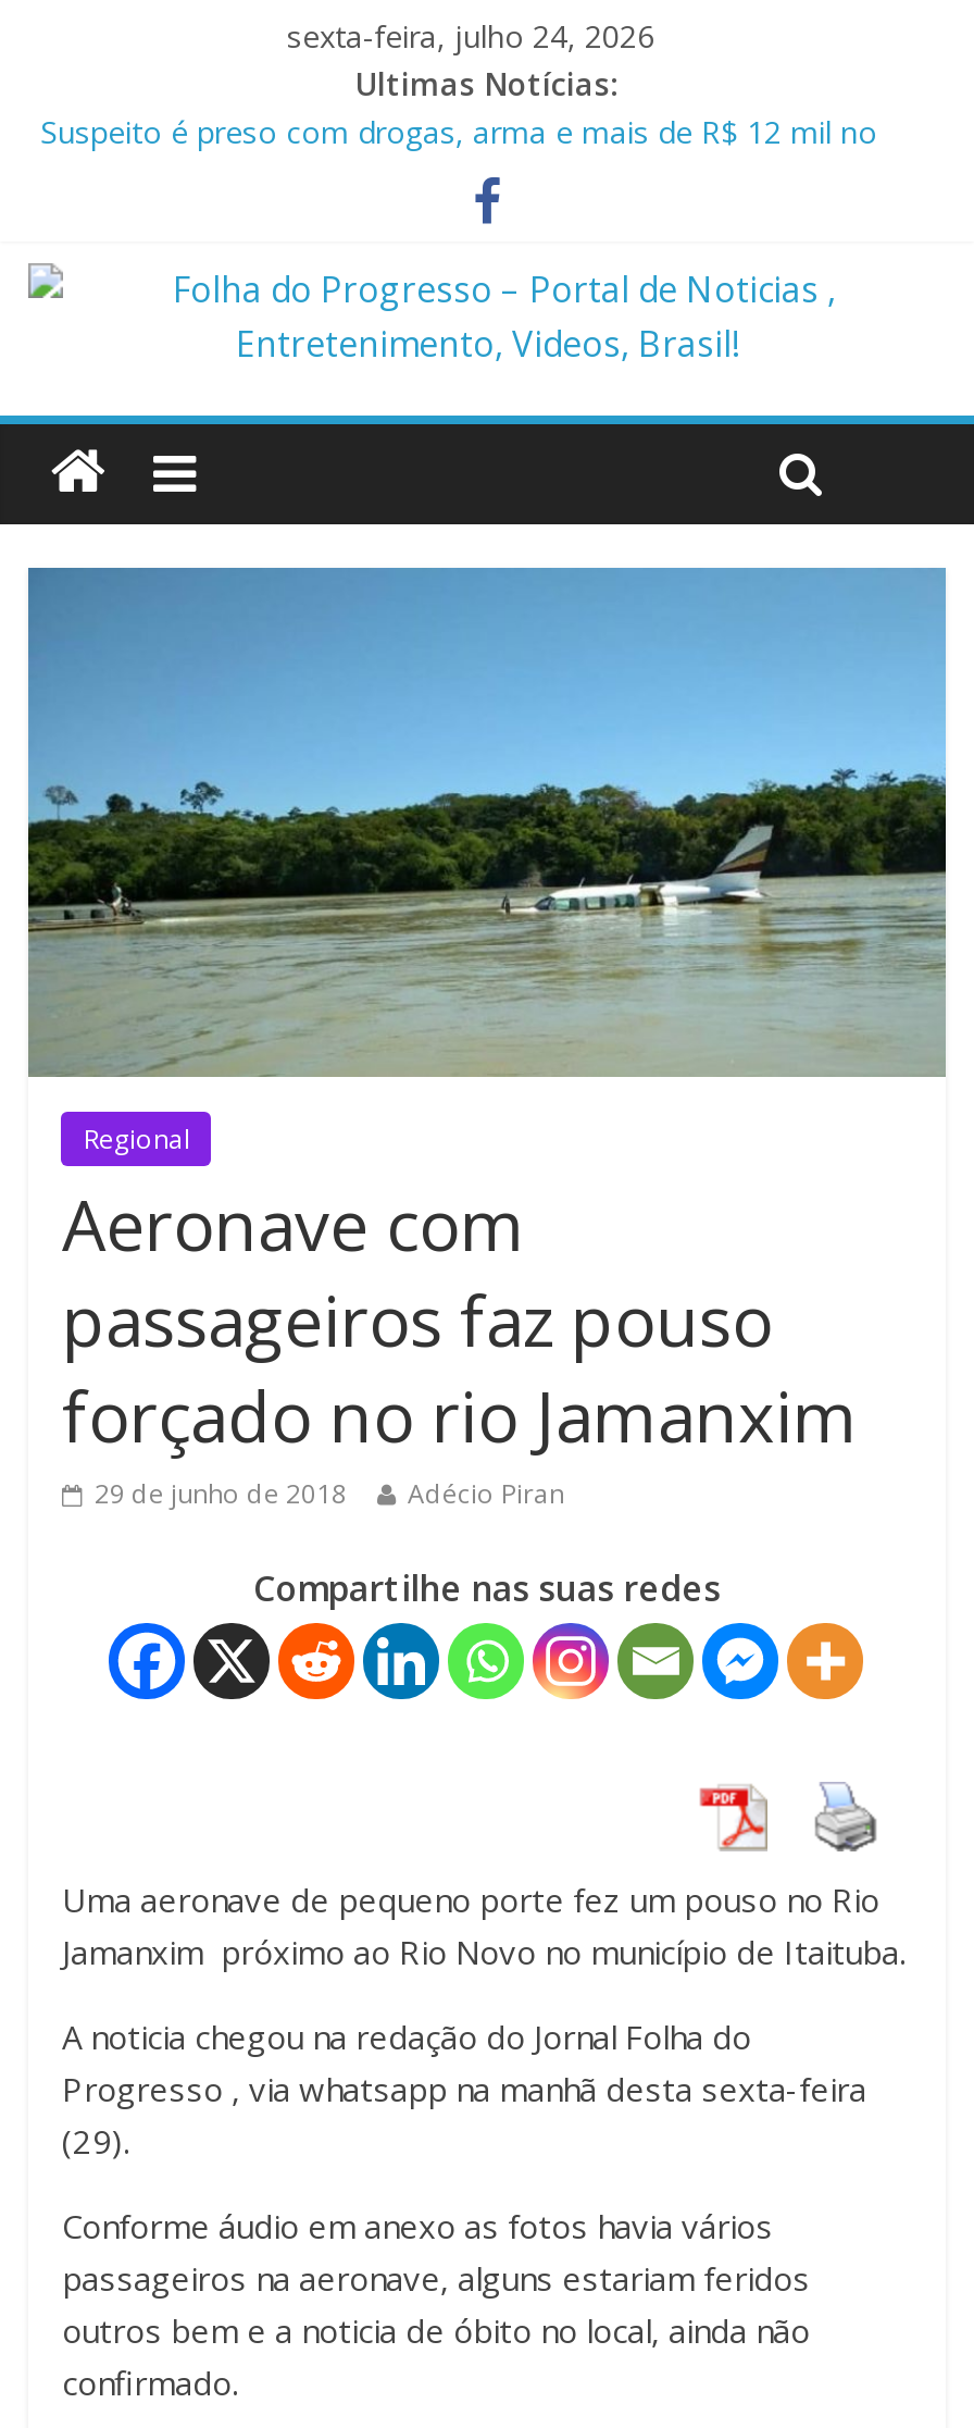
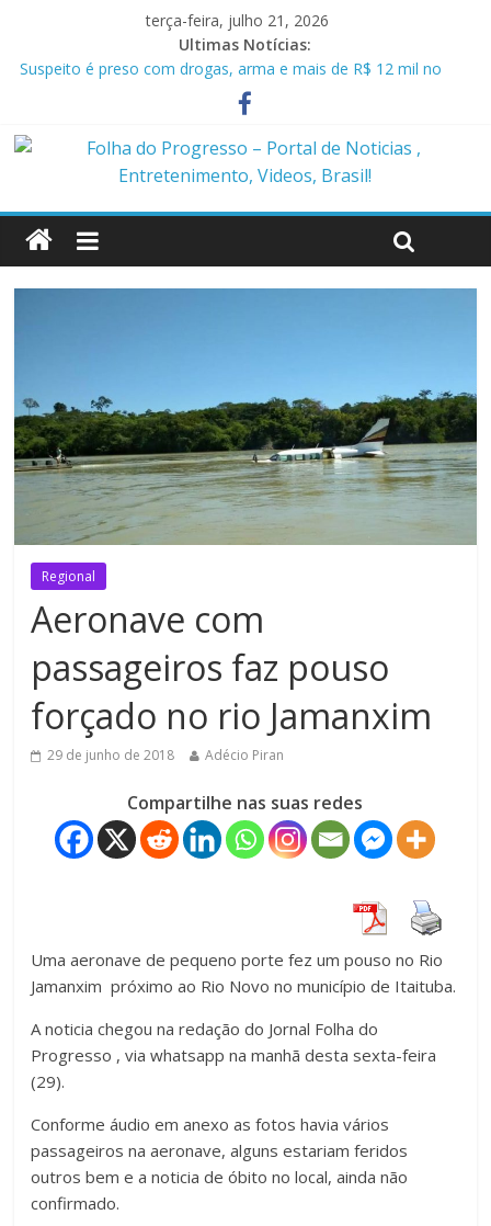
- sexta-feira, julho 24, 2026
+ terça-feira, julho 21, 2026
